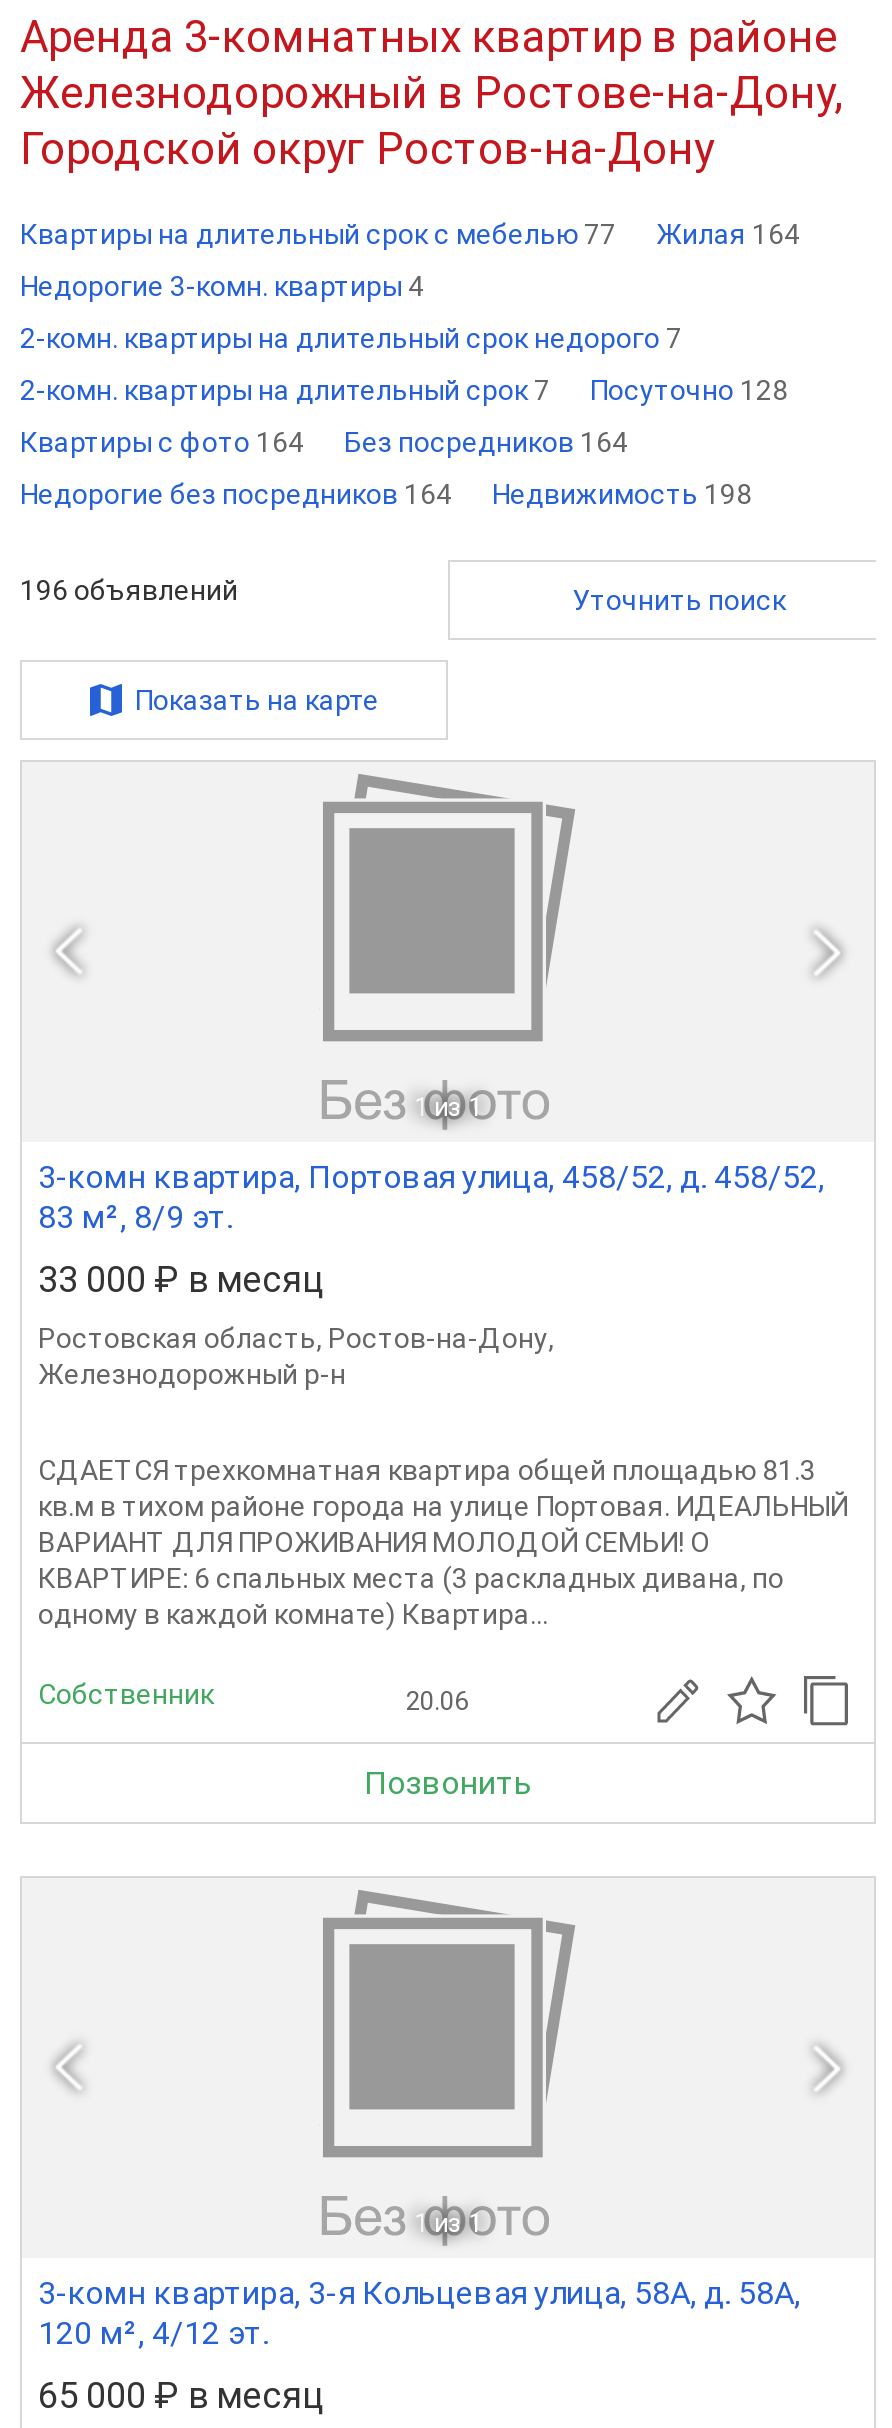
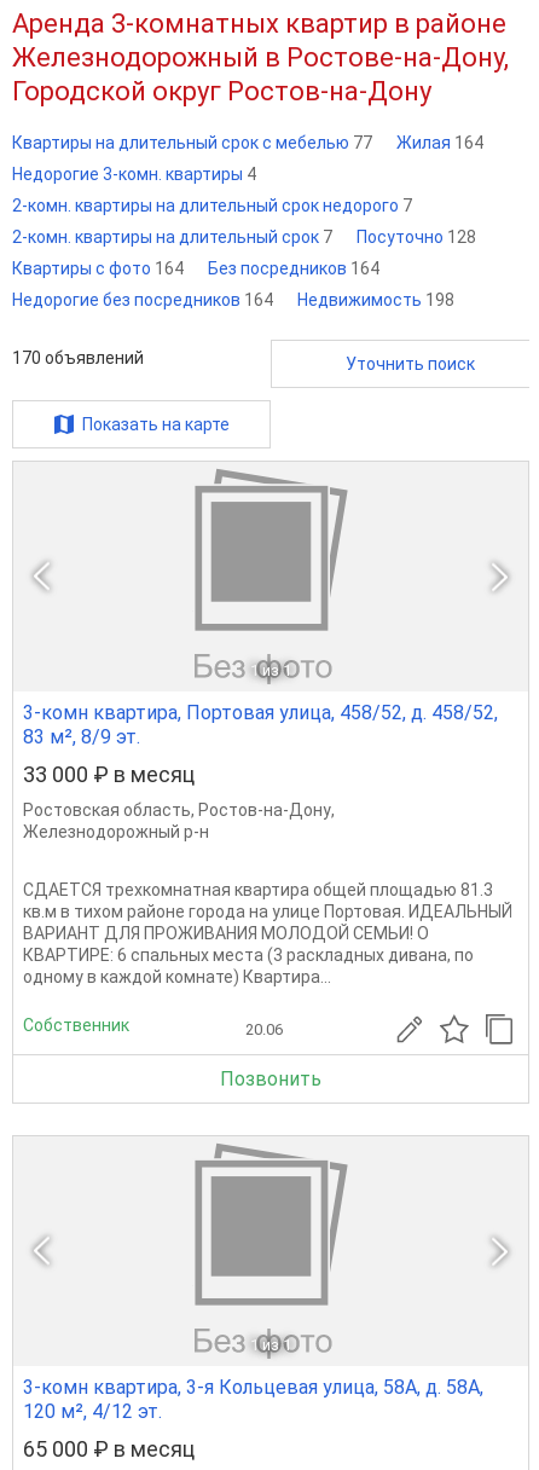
- 196 объявлений
+ 170 объявлений
